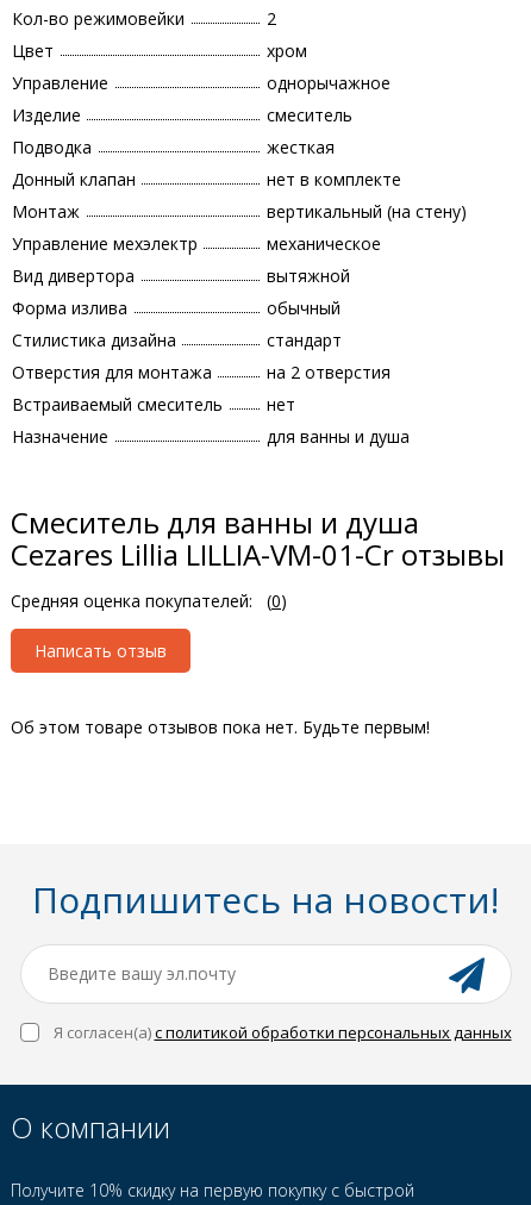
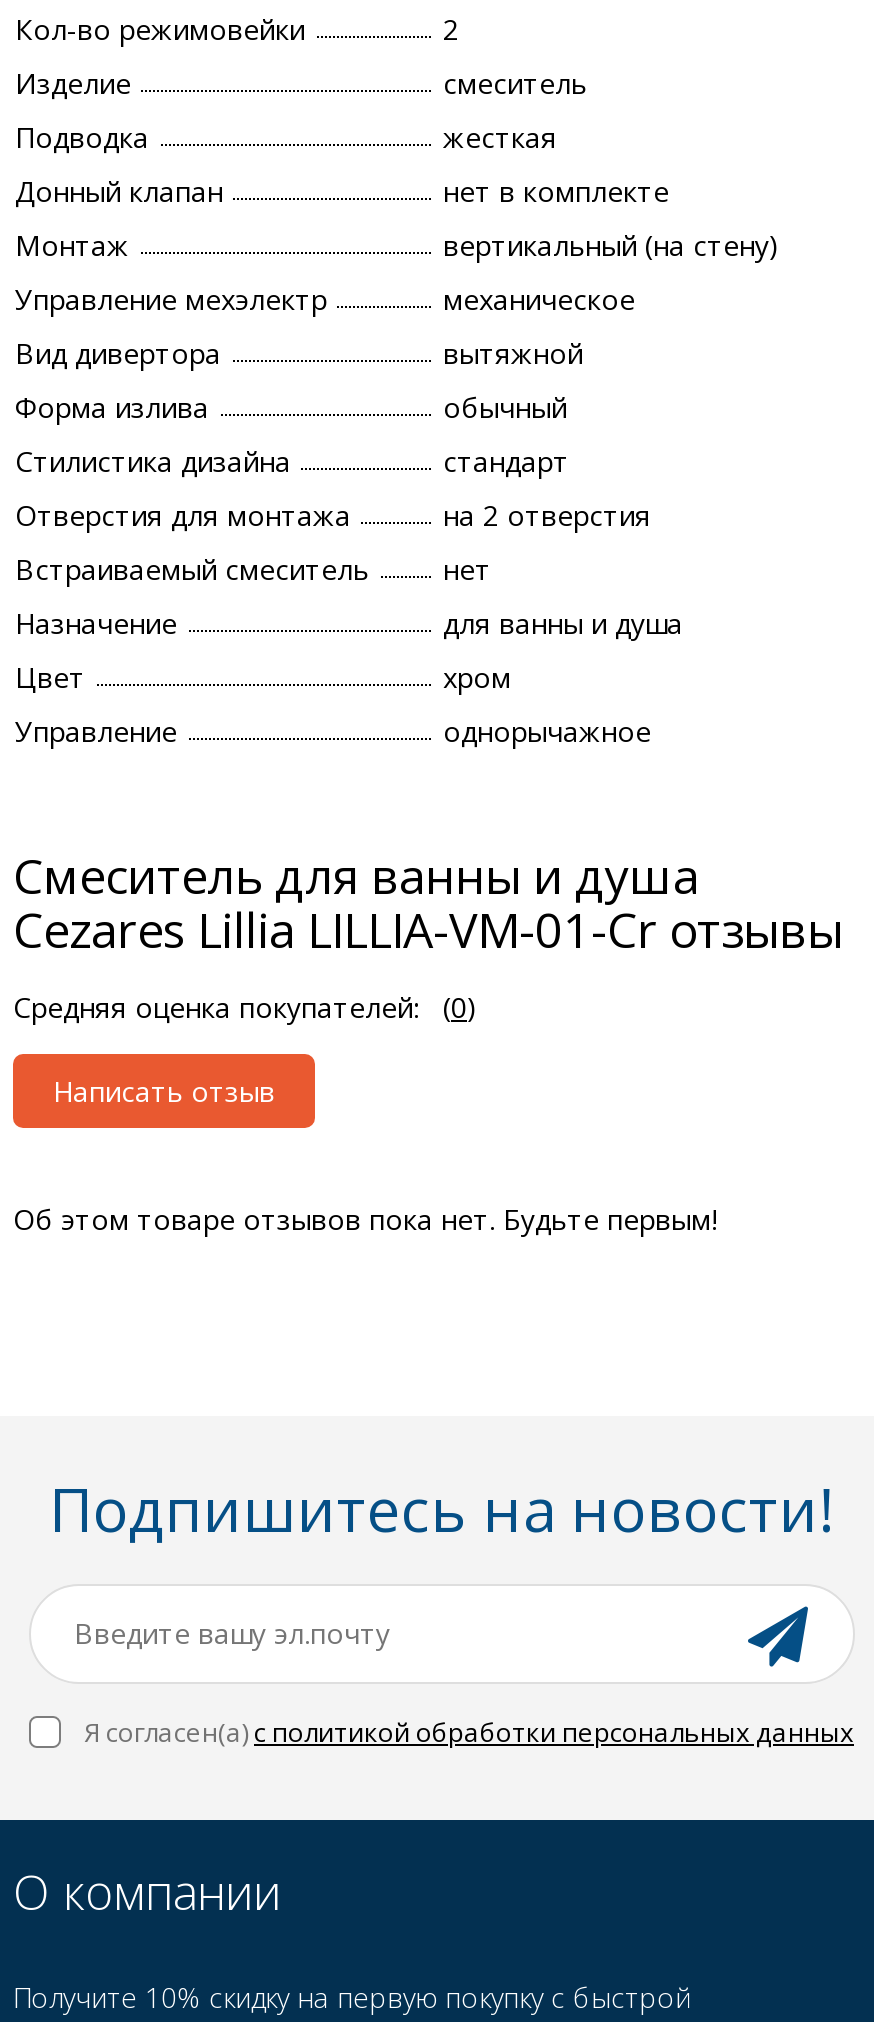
moved down: Цвет | хром | Управление | однорычажное

moved up: Изделие | смеситель | Подводка | ... | Назначение | для ванны и душа
